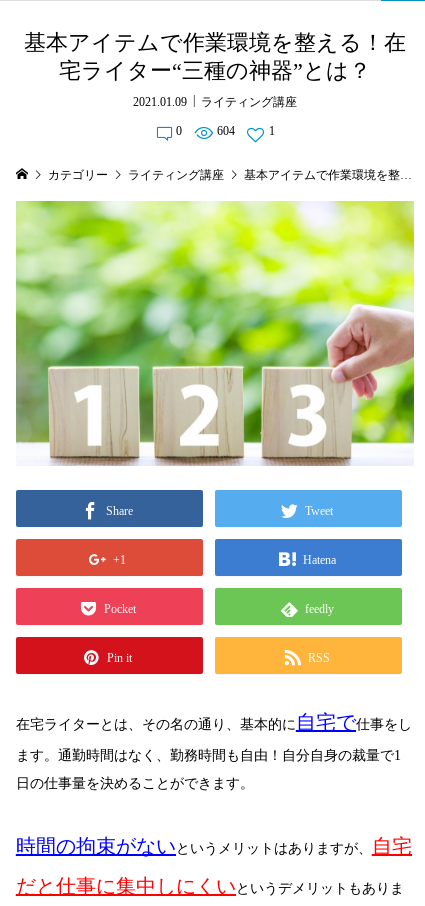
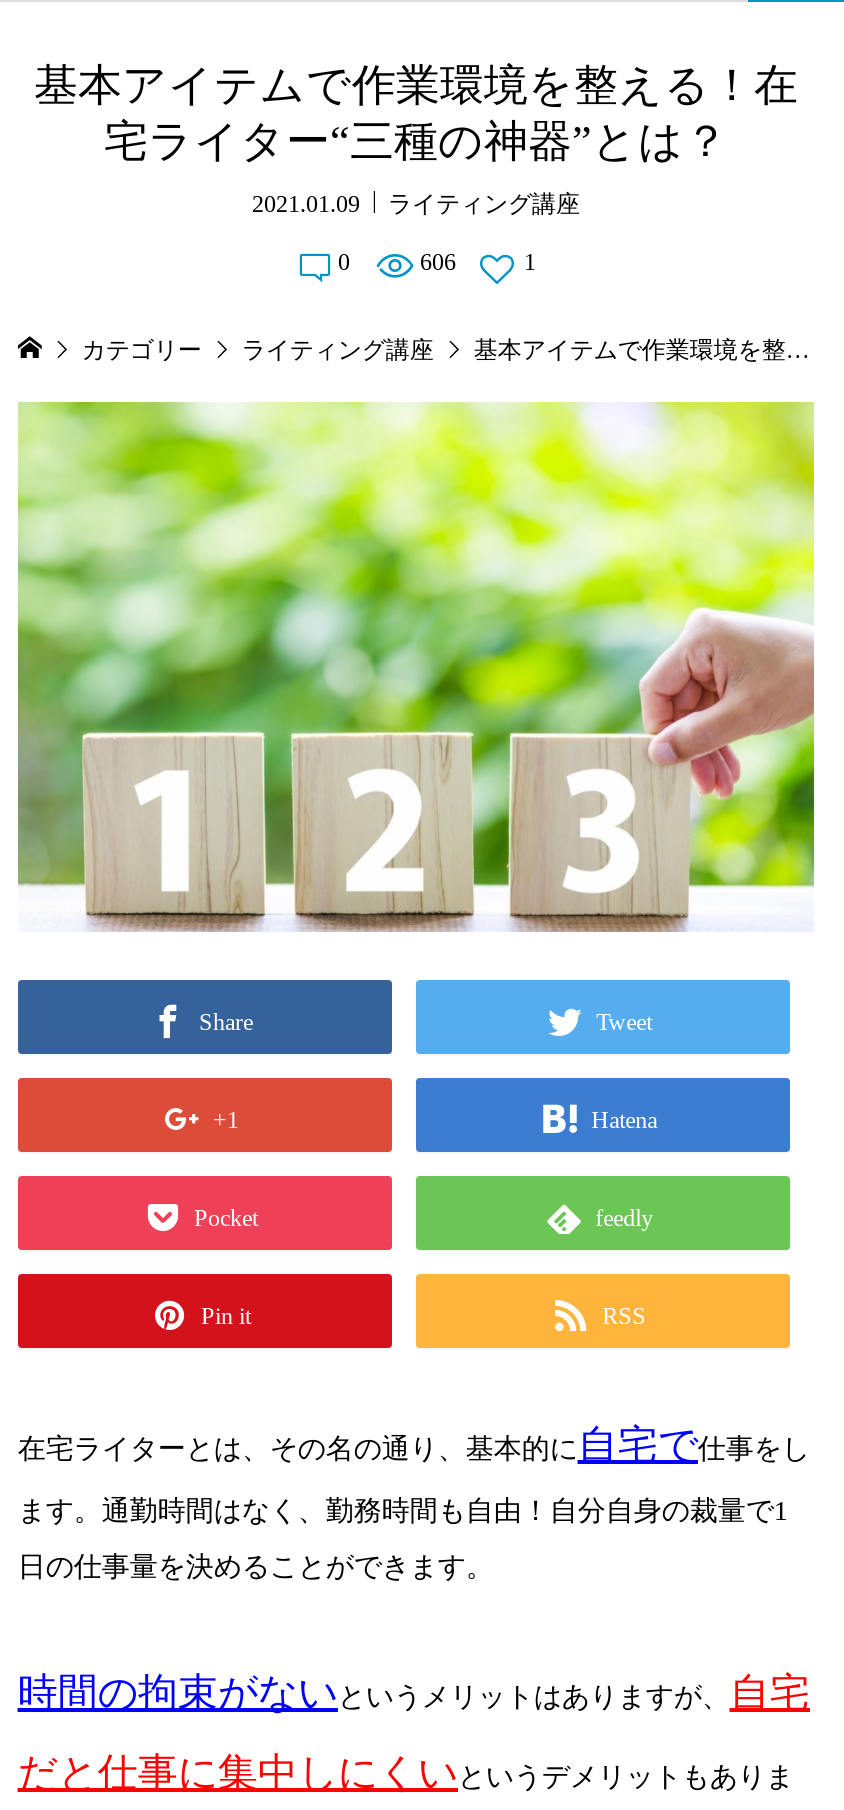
- 604
+ 606
